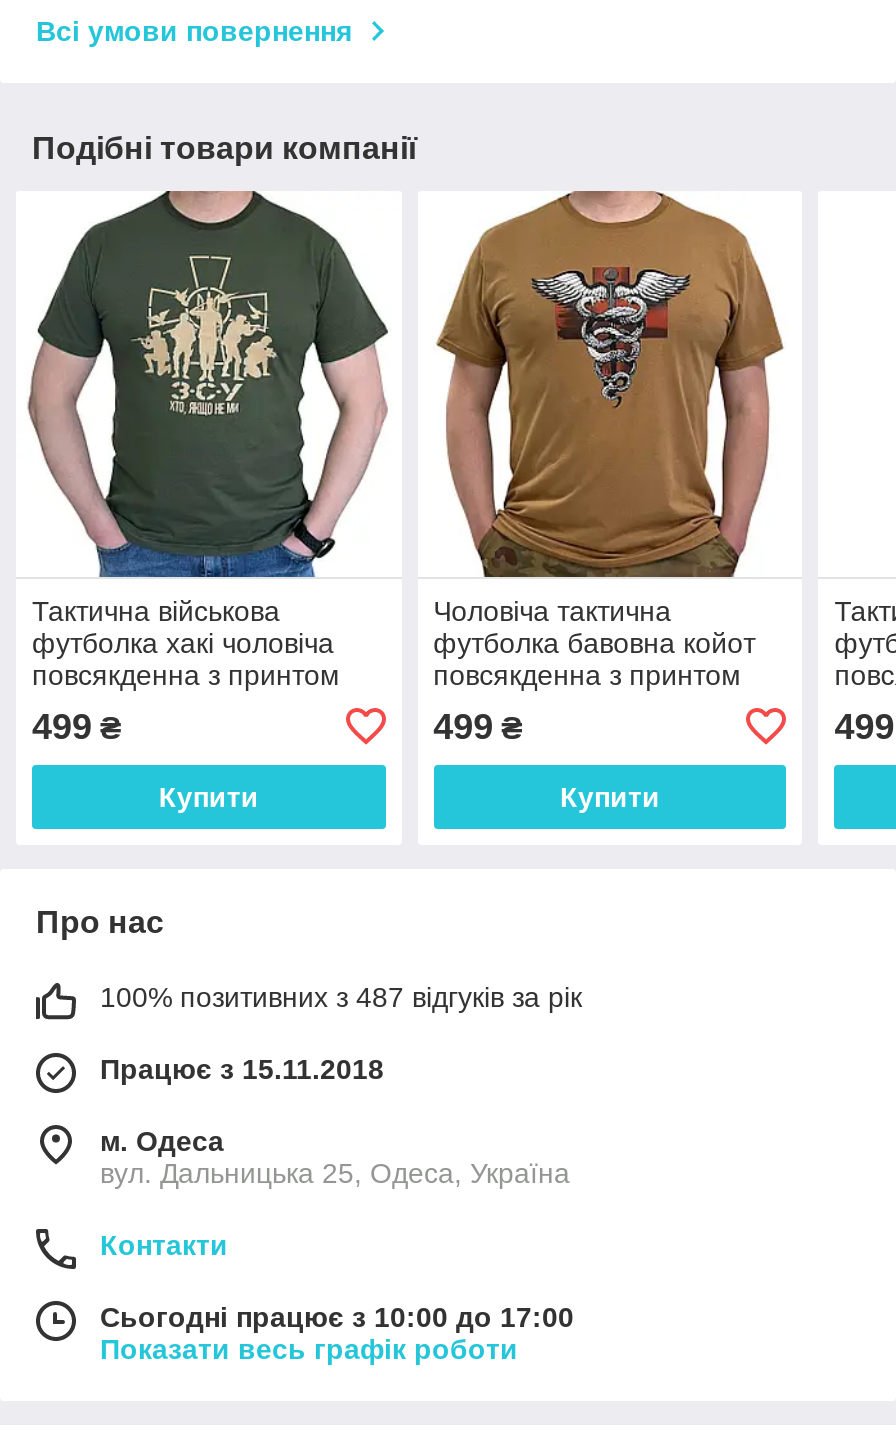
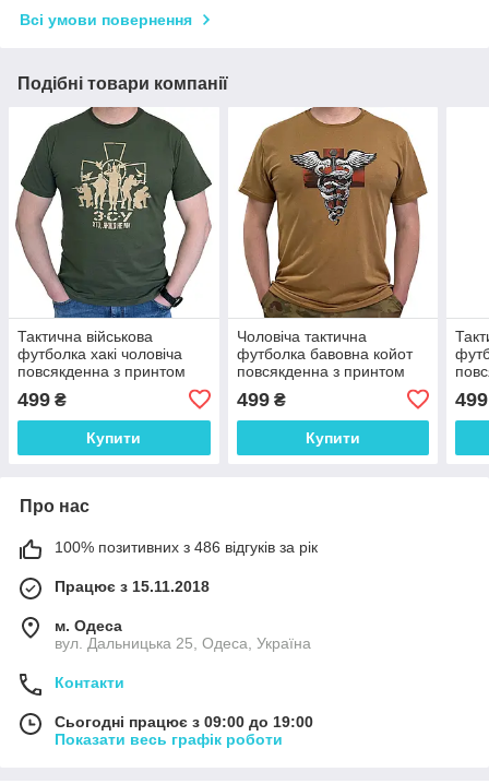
- 100% позитивних з 487 відгуків за рік
+ 100% позитивних з 486 відгуків за рік

- Сьогодні працює з 10:00 до 17:00
+ Сьогодні працює з 09:00 до 19:00
